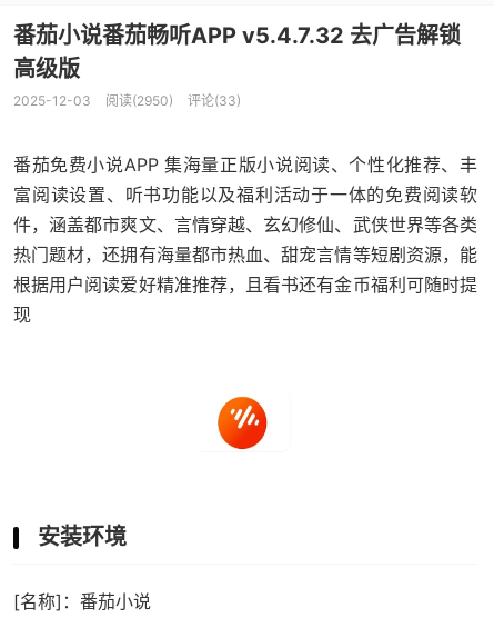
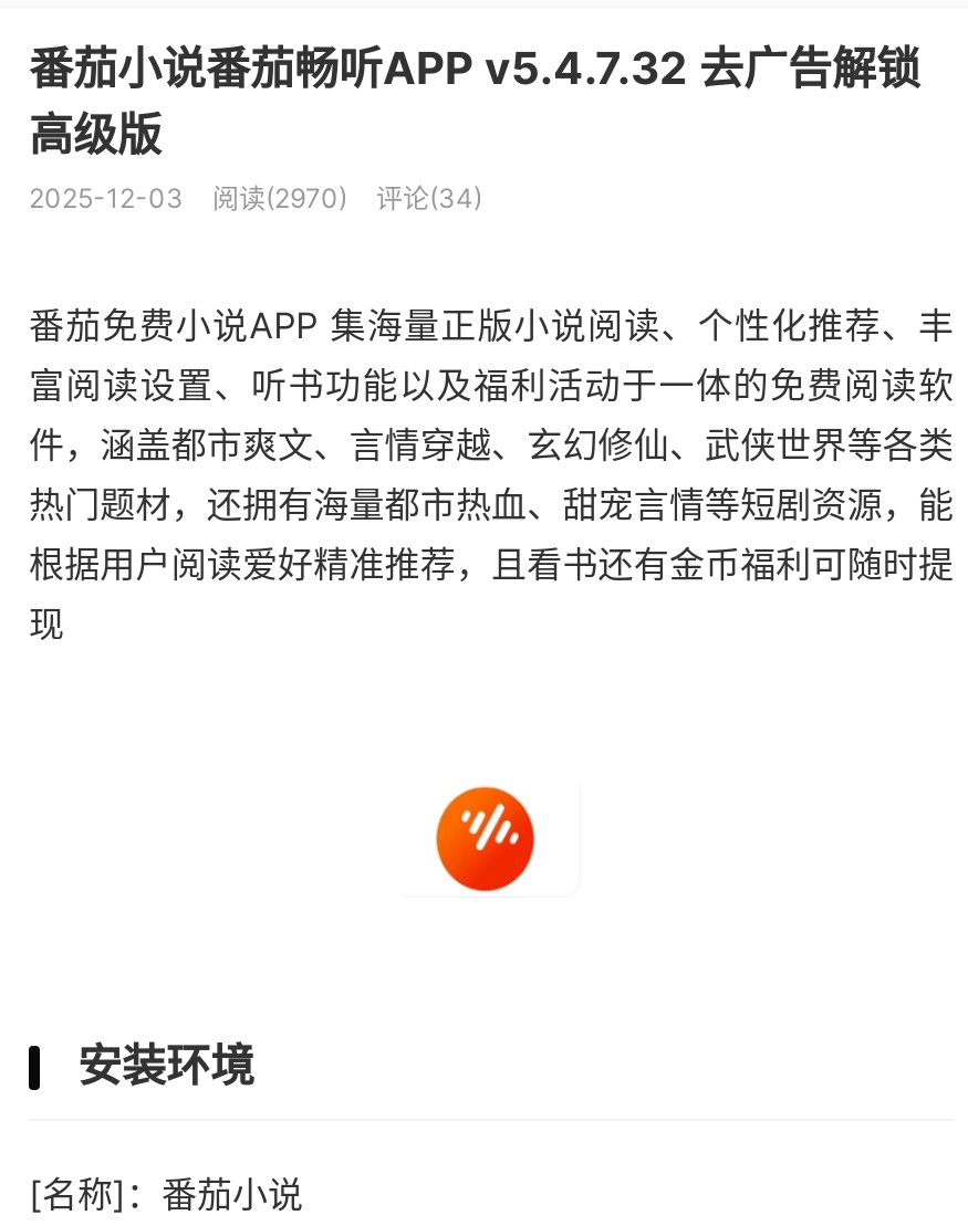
- 阅读(2950)
+ 阅读(2970)

- 评论(33)
+ 评论(34)
